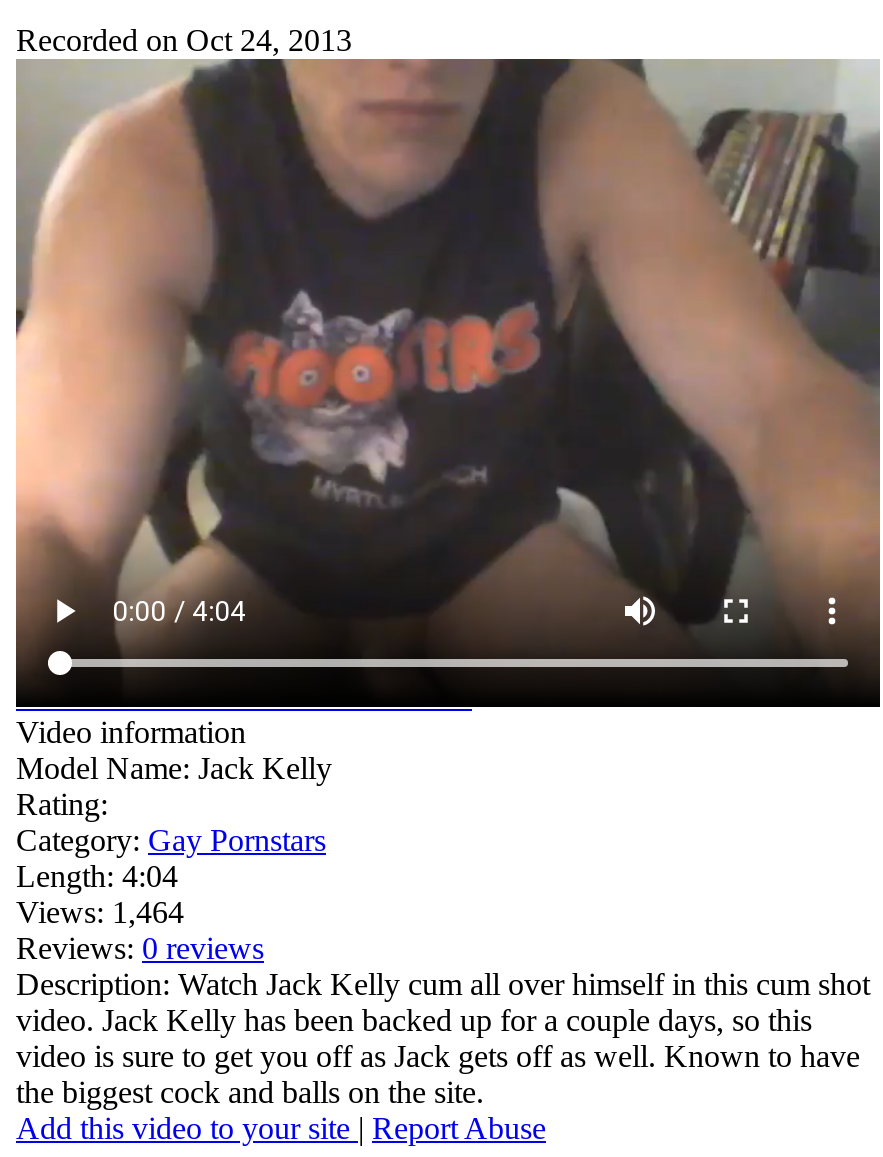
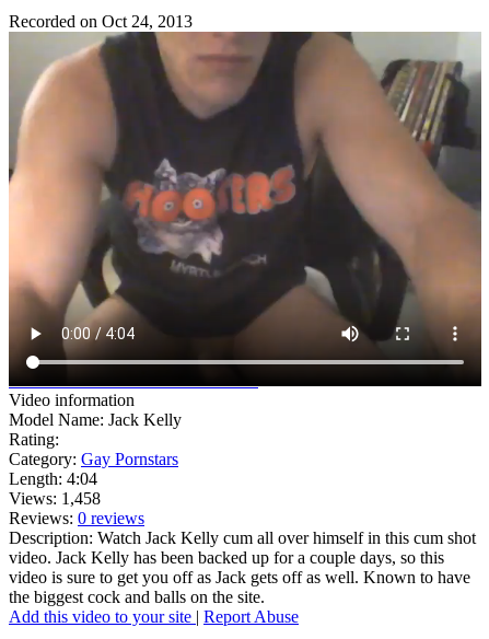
- Views: 1,464
+ Views: 1,458
